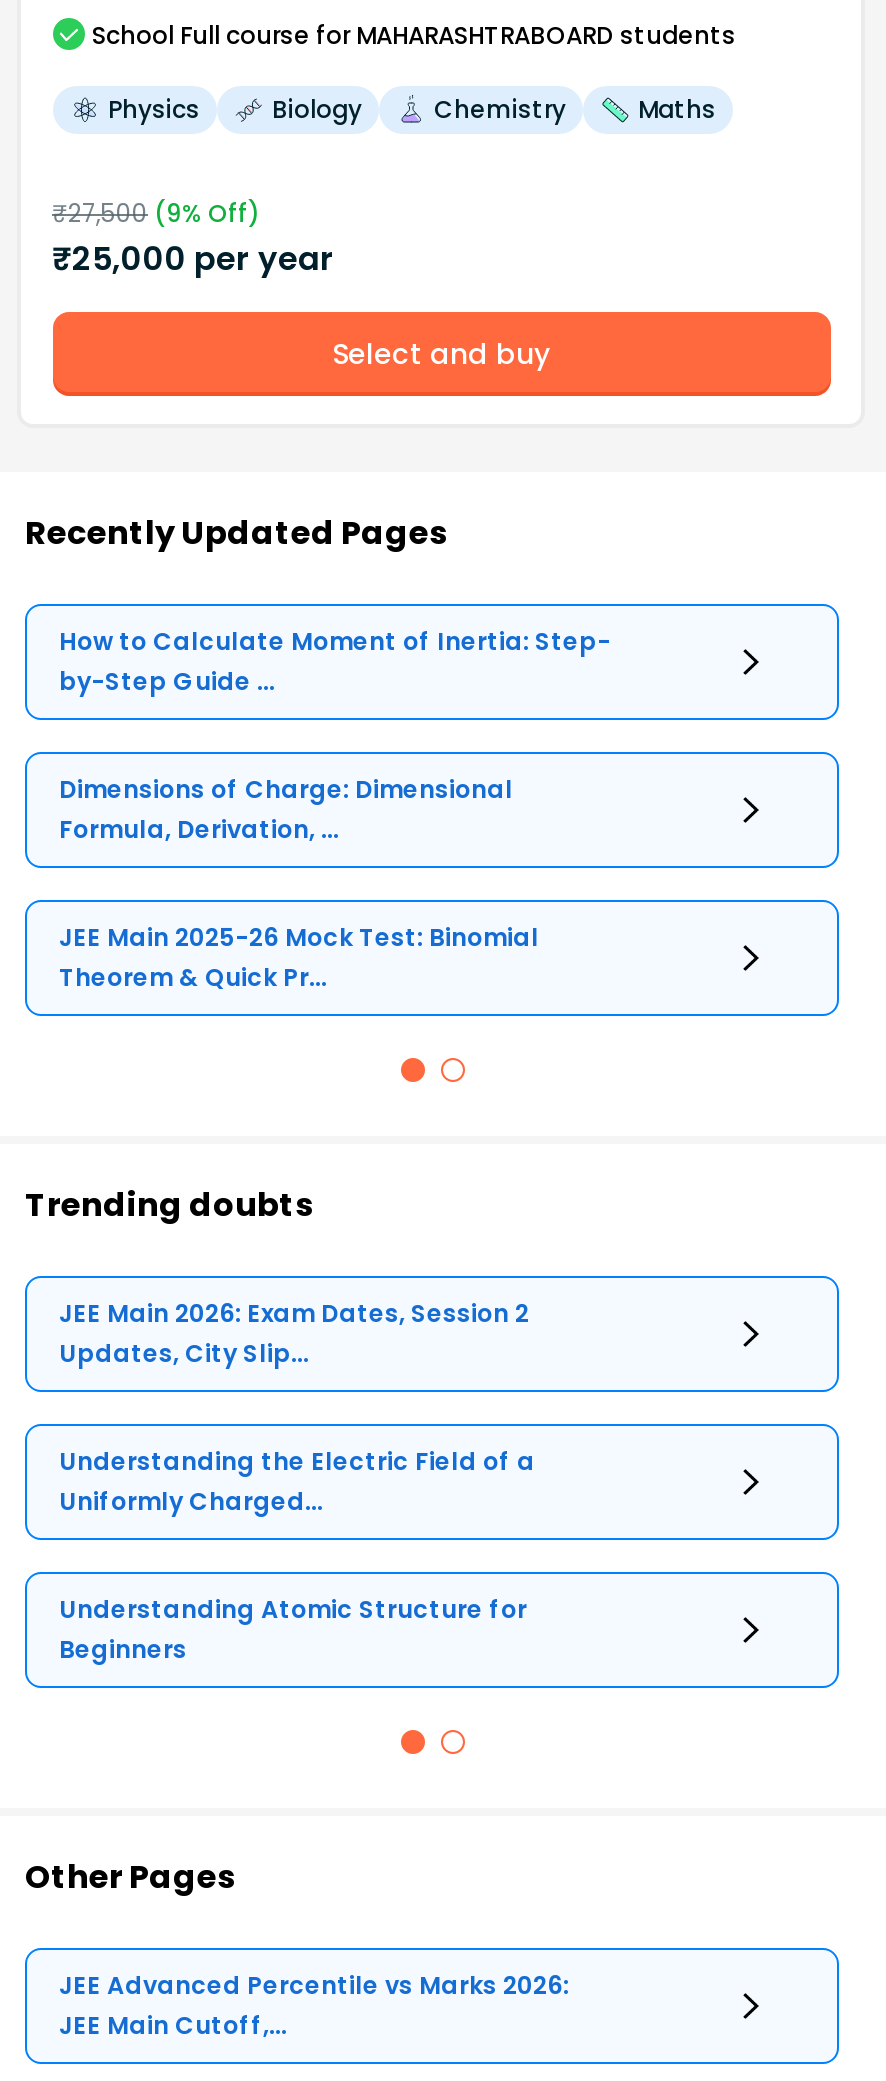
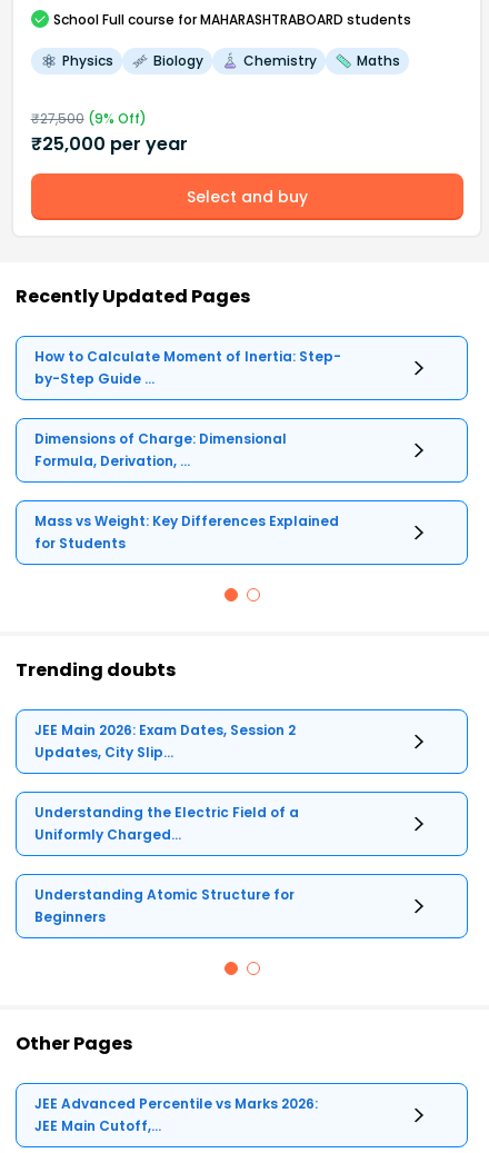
- JEE Main 2025-26 Mock Test: Binomial
- Theorem & Quick Pr...
+ Mass vs Weight: Key Differences Explained
+ for Students
